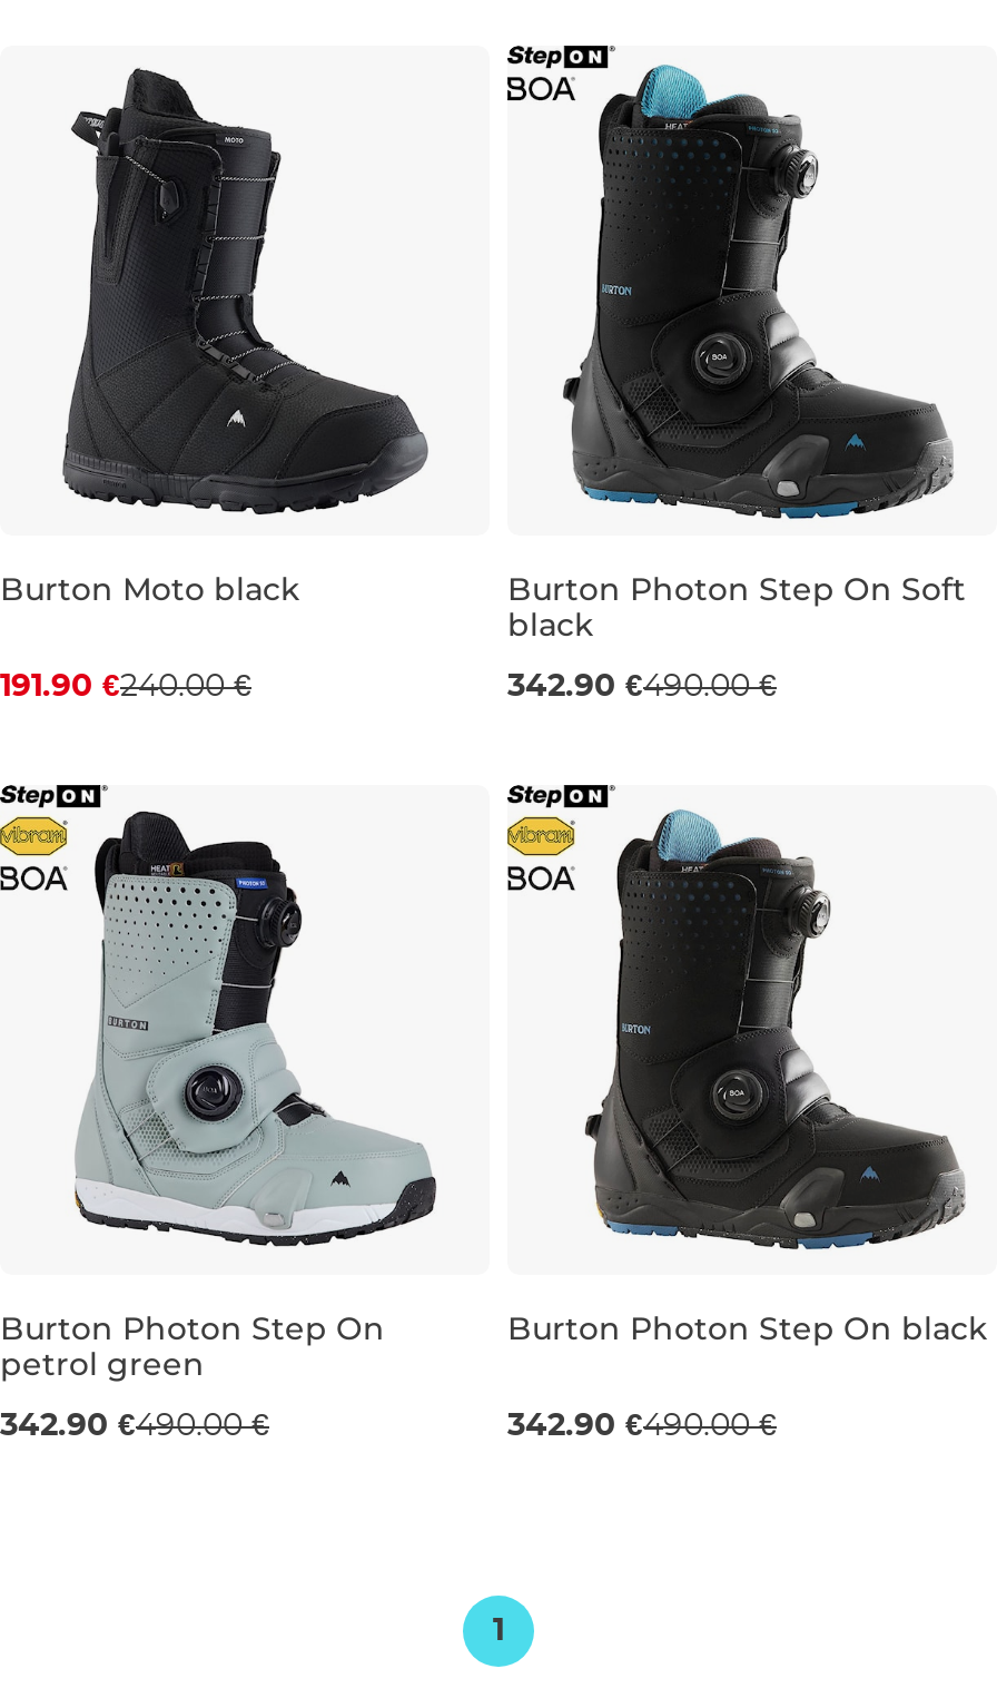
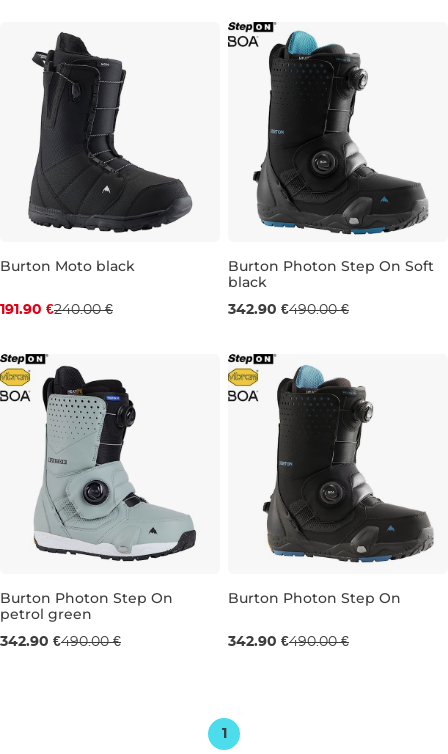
- Burton Photon Step On black
+ Burton Photon Step On
